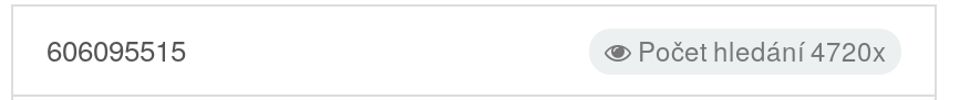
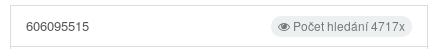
- Počet hledání 4720x
+ Počet hledání 4717x
